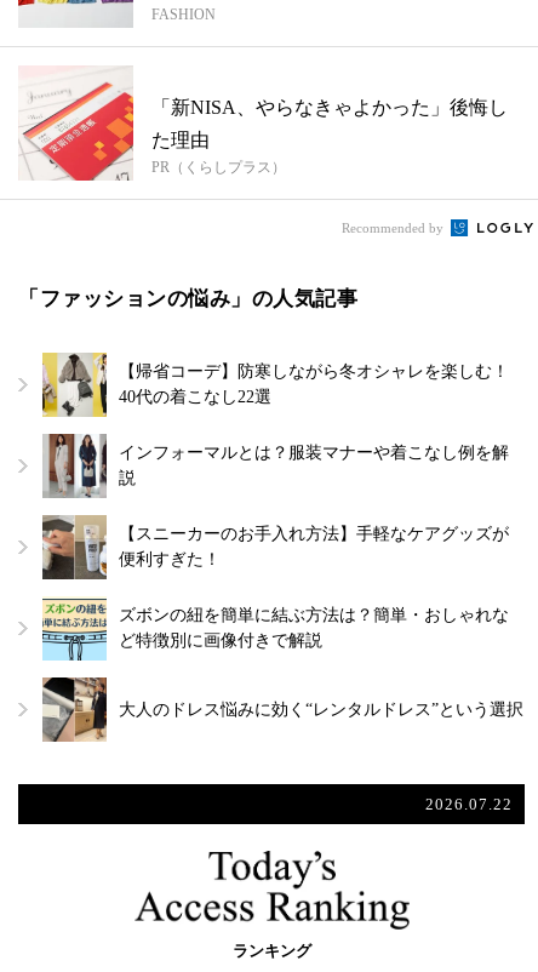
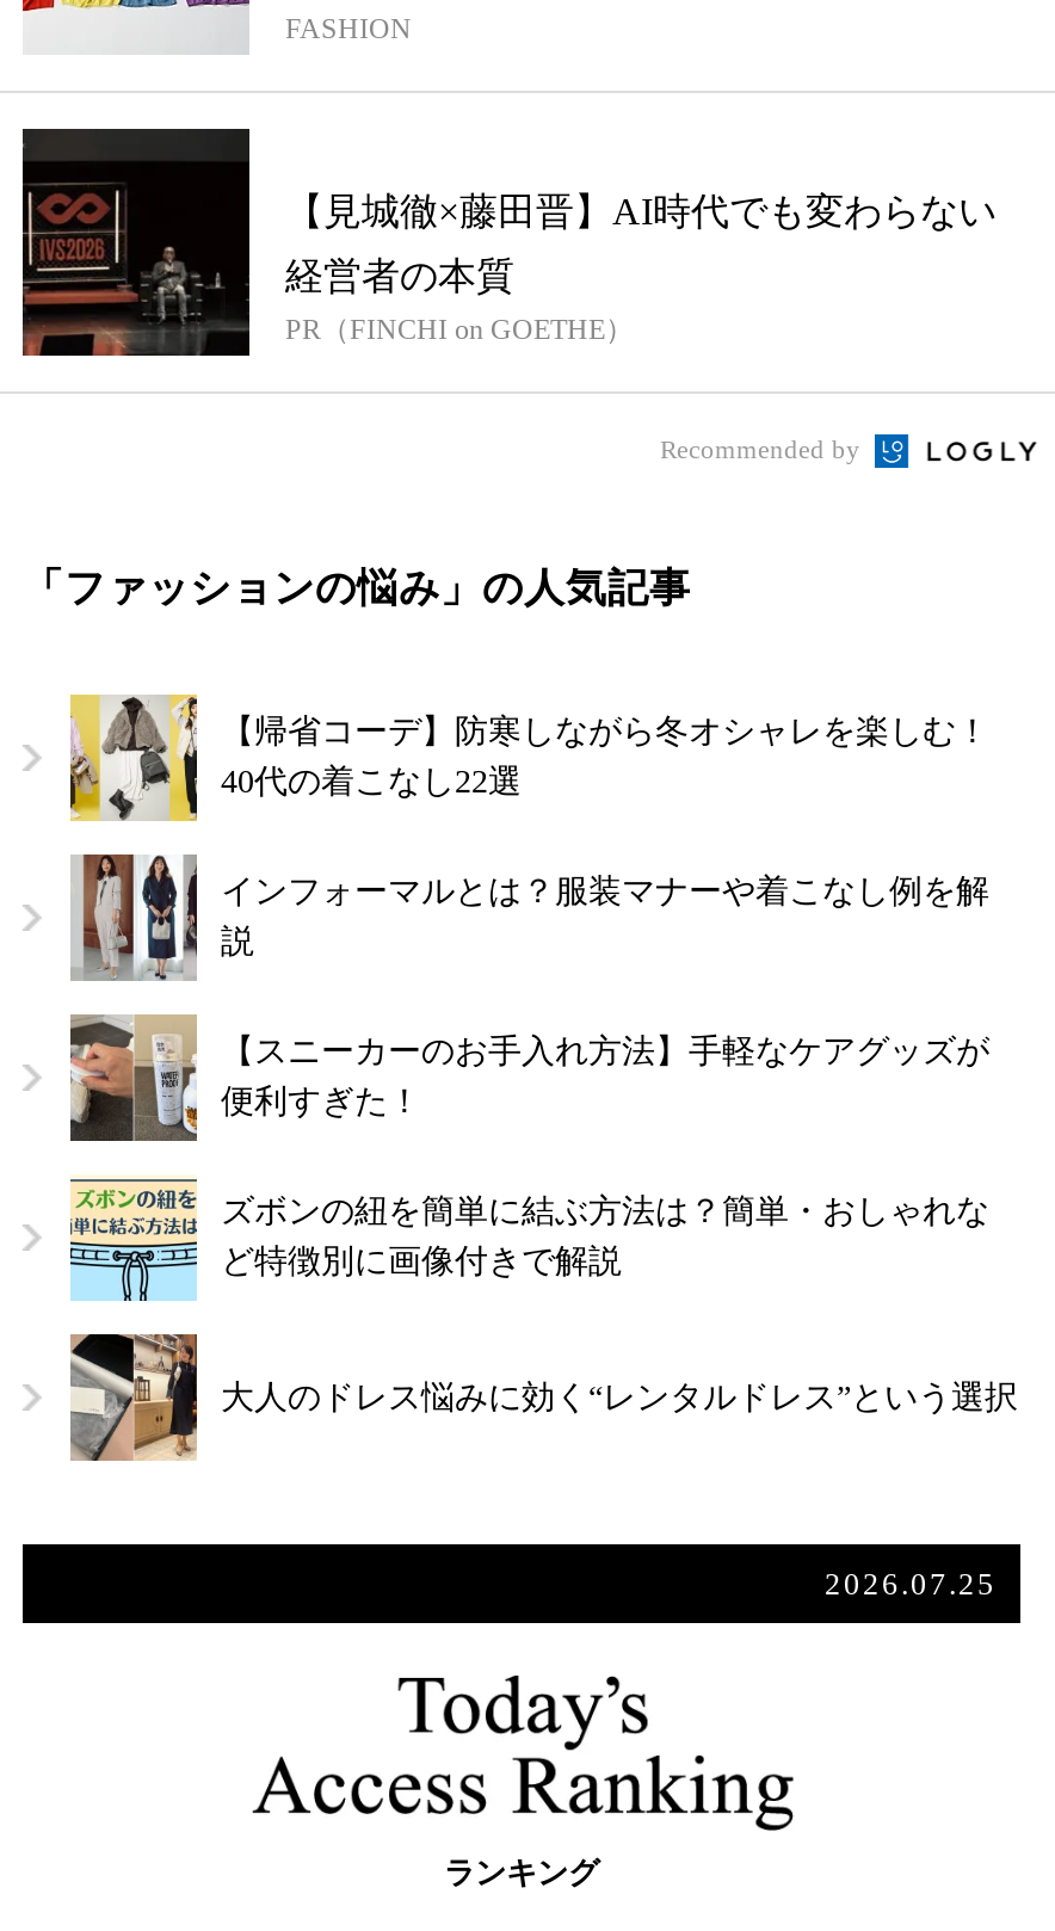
- [image]
- 「新NISA、やらなきゃよかった」後悔し
+ [image]
+ 【見城徹×藤田晋】AI時代でも変わらない

- た理由
- PR（くらしプラス）
+ 経営者の本質
+ PR（FINCHI on GOETHE）

- 2026.07.22
+ 2026.07.25
